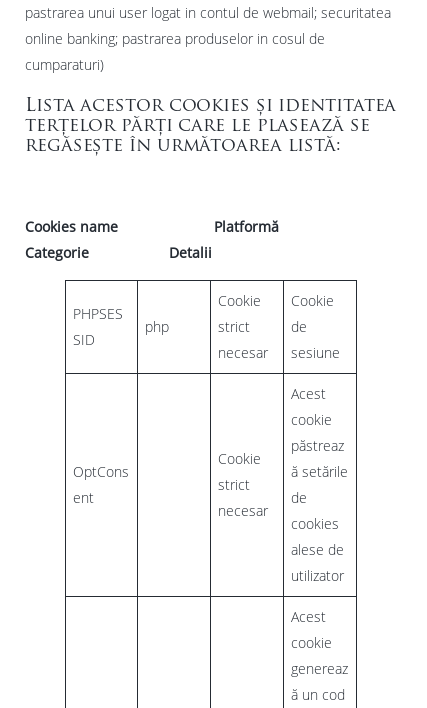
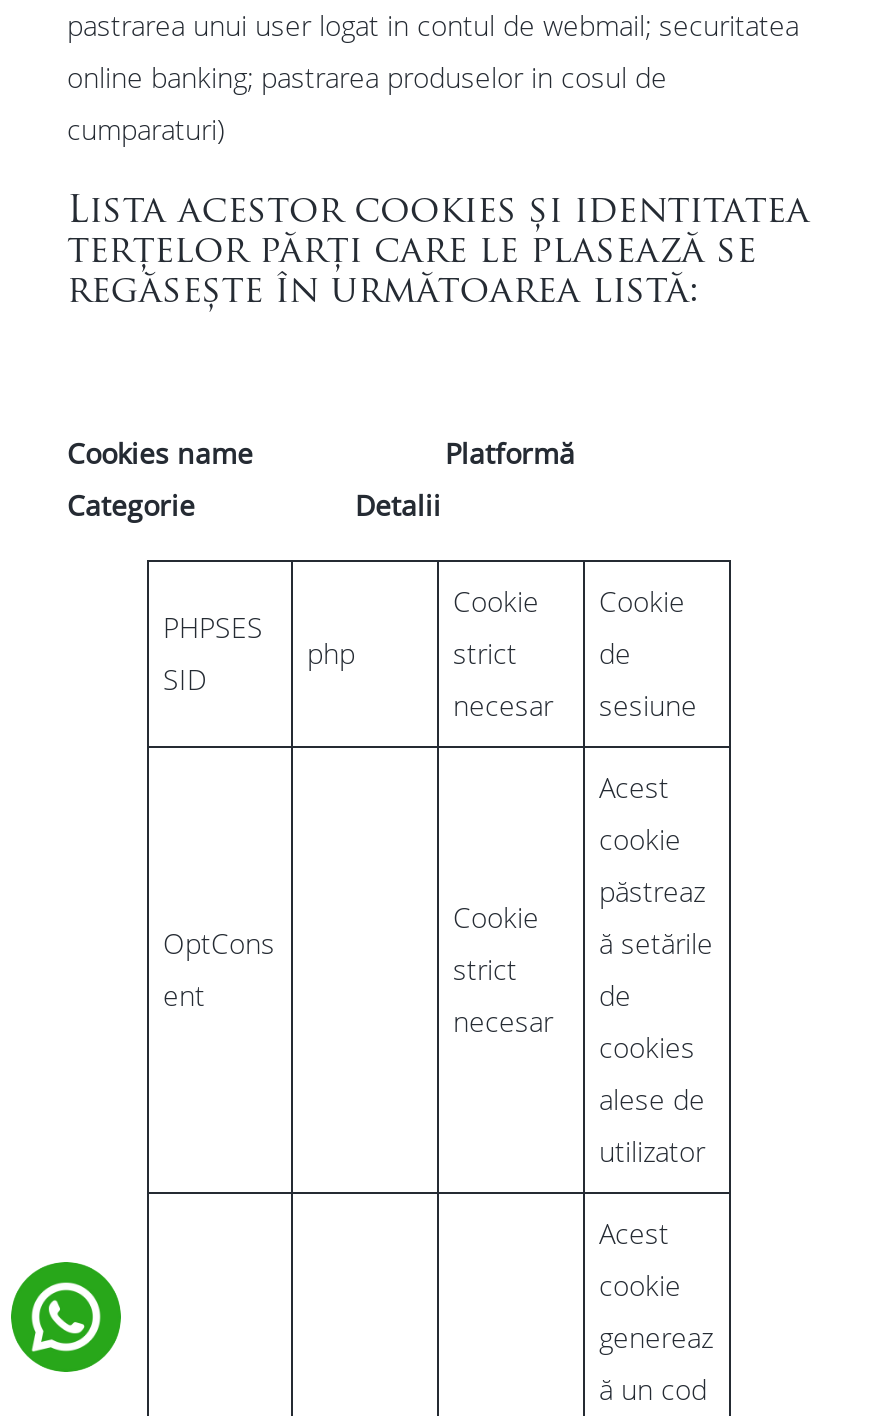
+ [image]
